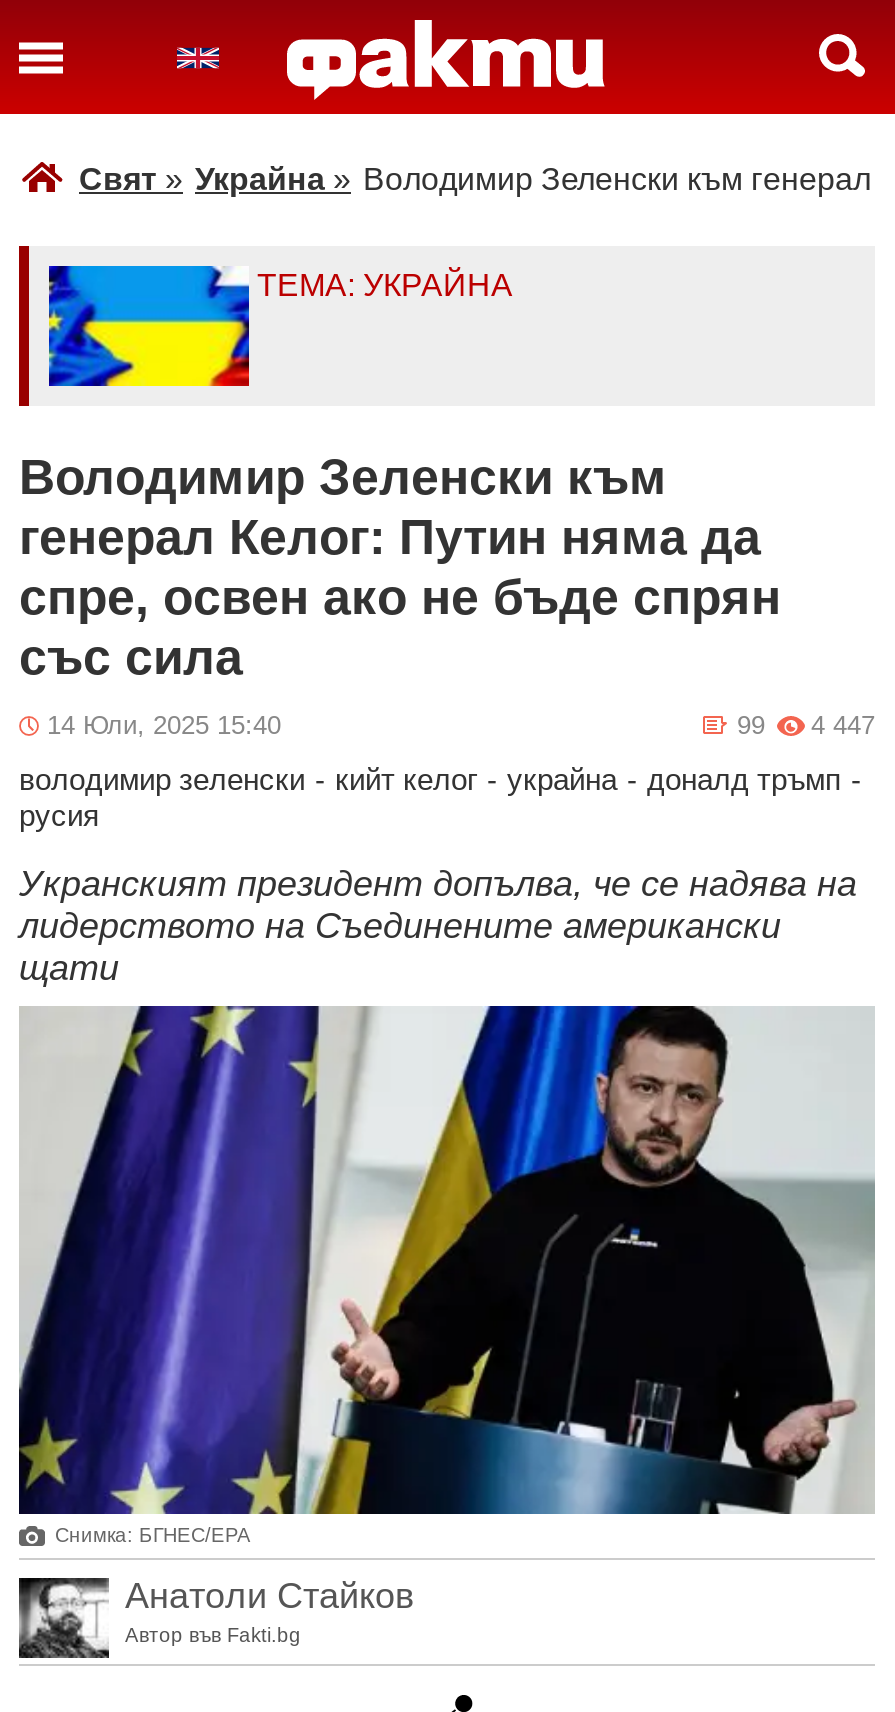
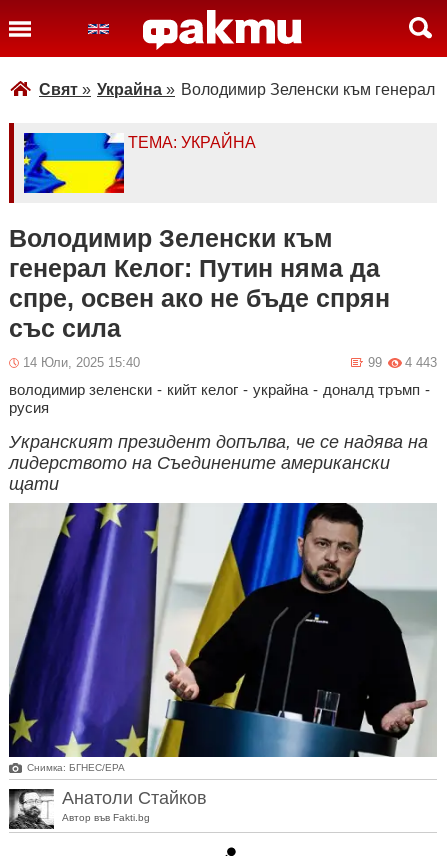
- 99 4 447
+ 99 4 443
